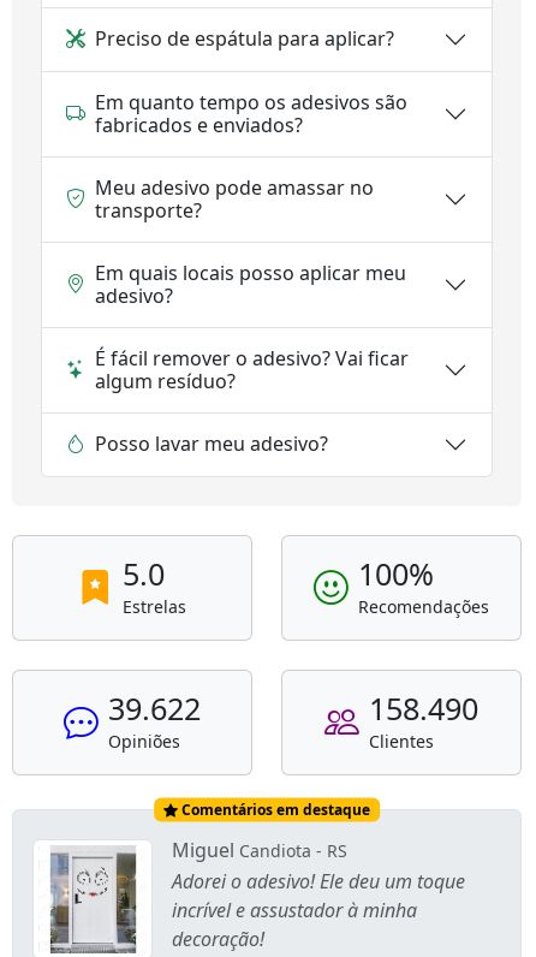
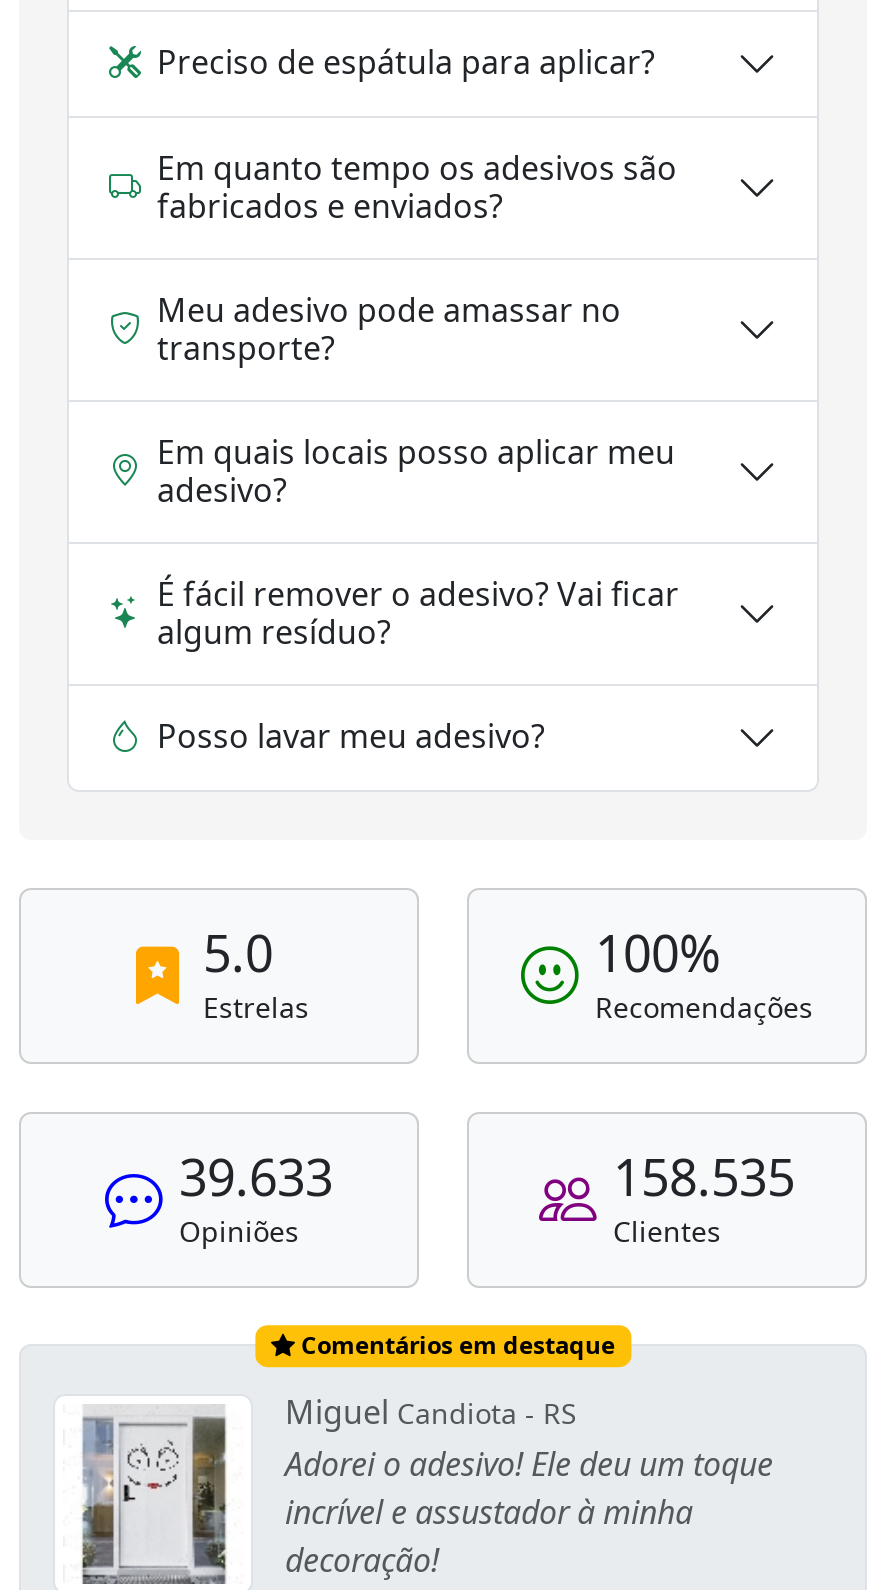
- 39.622
+ 39.633

- 158.490
+ 158.535
